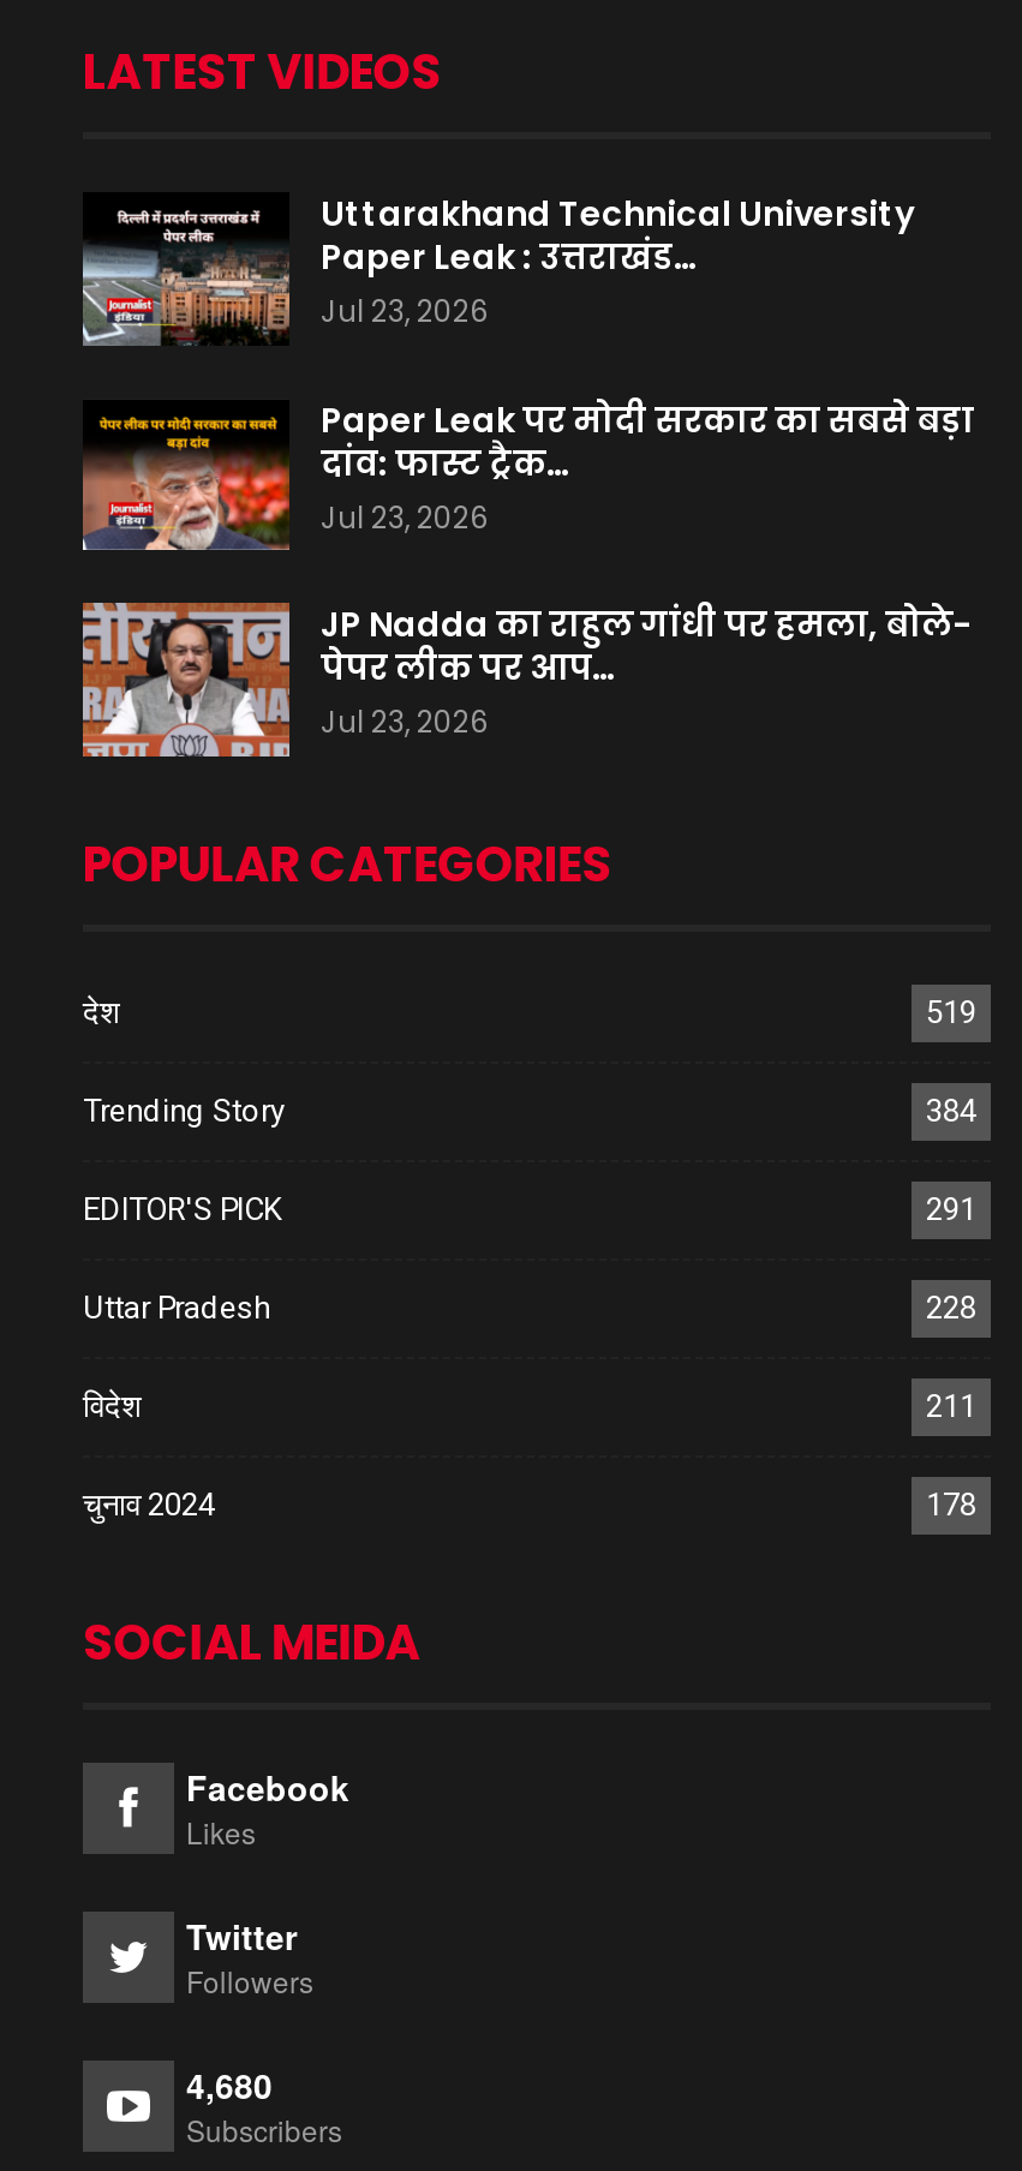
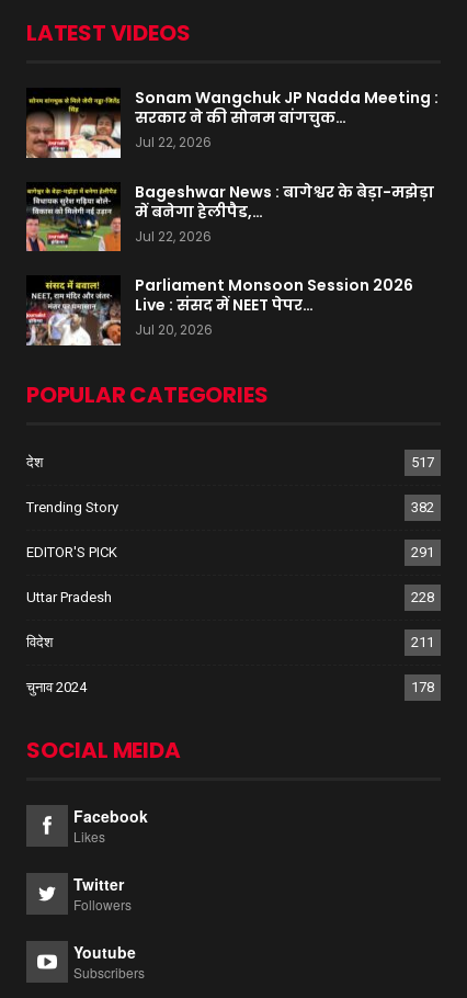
- [image]
- Uttarakhand Technical University
- Paper Leak : उत्तराखंड…
- Jul 23, 2026
+ [image]
+ Sonam Wangchuk JP Nadda Meeting :
+ सरकार ने की सोनम वांगचुक…
+ Jul 22, 2026

- [image]
- Paper Leak पर मोदी सरकार का सबसे बड़ा
- दांव: फास्ट ट्रैक…
- Jul 23, 2026
+ [image]
+ Bageshwar News : बागेश्वर के बेड़ा-मझेड़ा
+ में बनेगा हेलीपैड,…
+ Jul 22, 2026

- [image]
- JP Nadda का राहुल गांधी पर हमला, बोले-
- पेपर लीक पर आप…
- Jul 23, 2026
+ [image]
+ Parliament Monsoon Session 2026
+ Live : संसद में NEET पेपर…
+ Jul 20, 2026

- 519
+ 517

- 384
+ 382

- 4,680
+ Youtube
